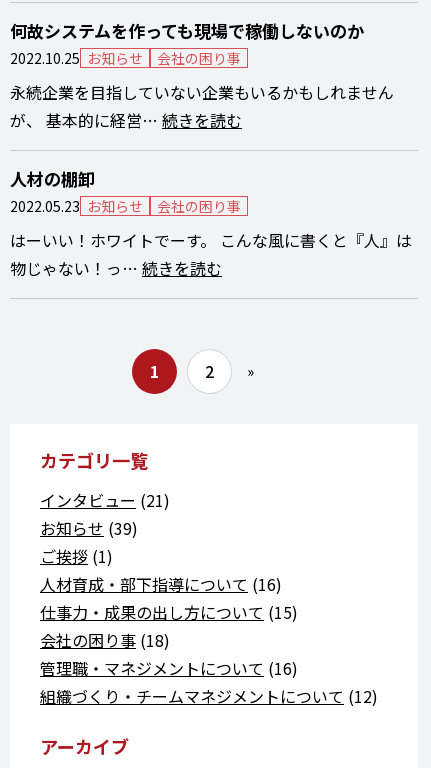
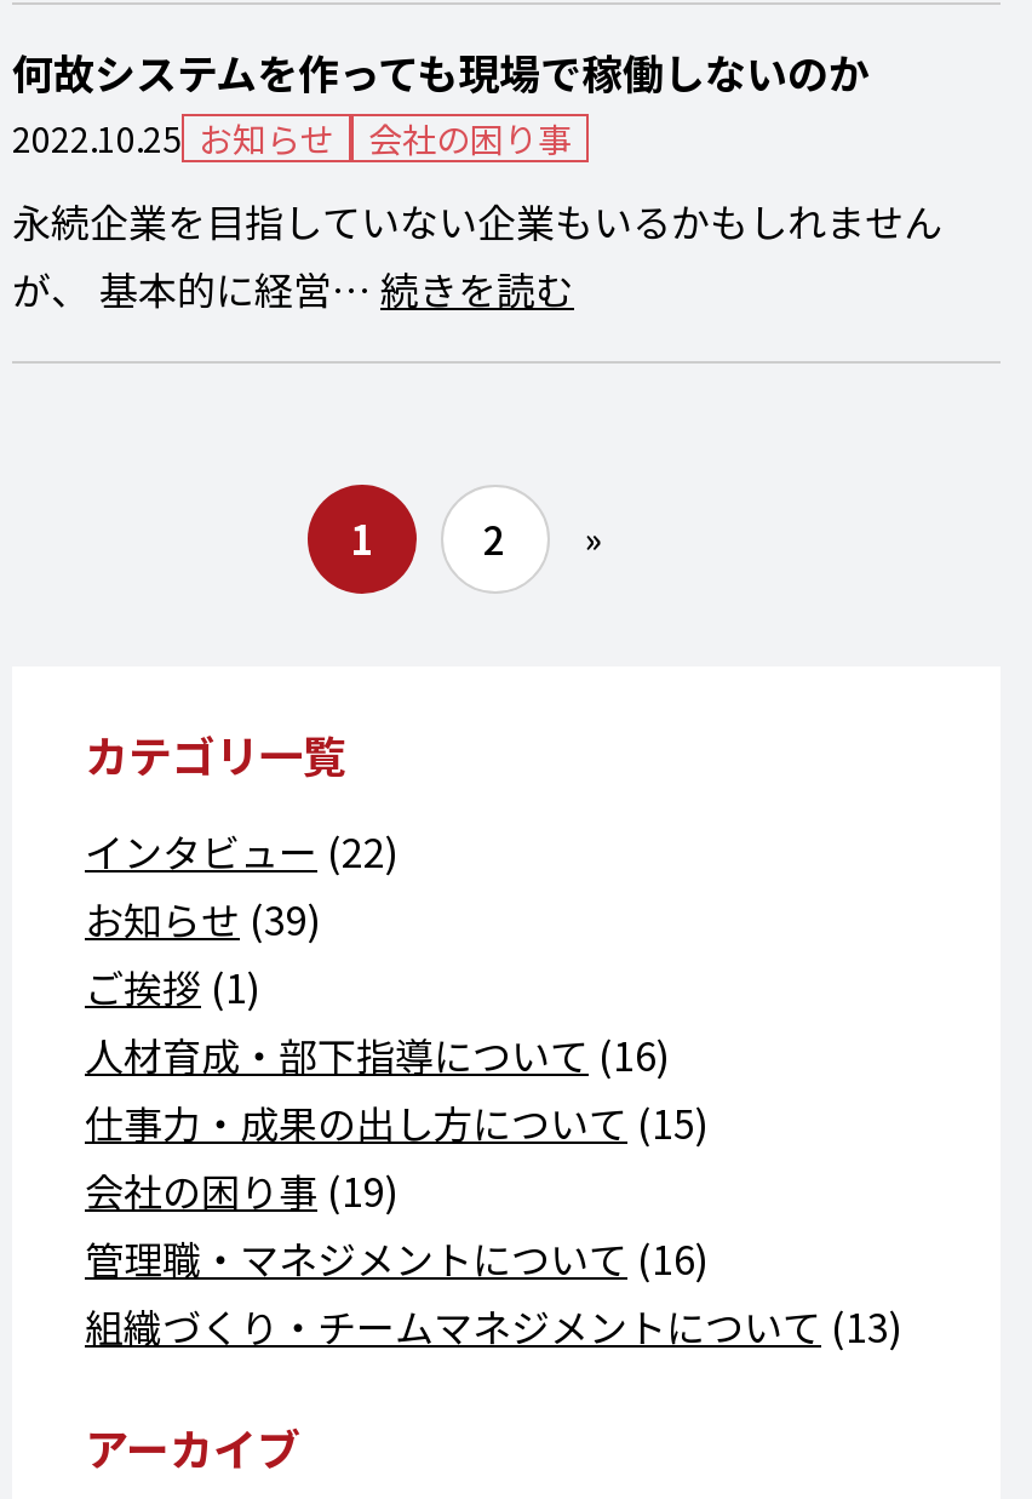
- 人材の棚卸
- 2022.05.23 お知らせ
- 会社の困り事
- はーいい！ホワイトでーす。 こんな風に書くと『人』は
- 物じゃない！っ…続きを読む

- インタビュー(21)
+ インタビュー(22)

- 会社の困り事(18)
+ 会社の困り事(19)

- 組織づくり・チームマネジメントについて(12)
+ 組織づくり・チームマネジメントについて(13)
